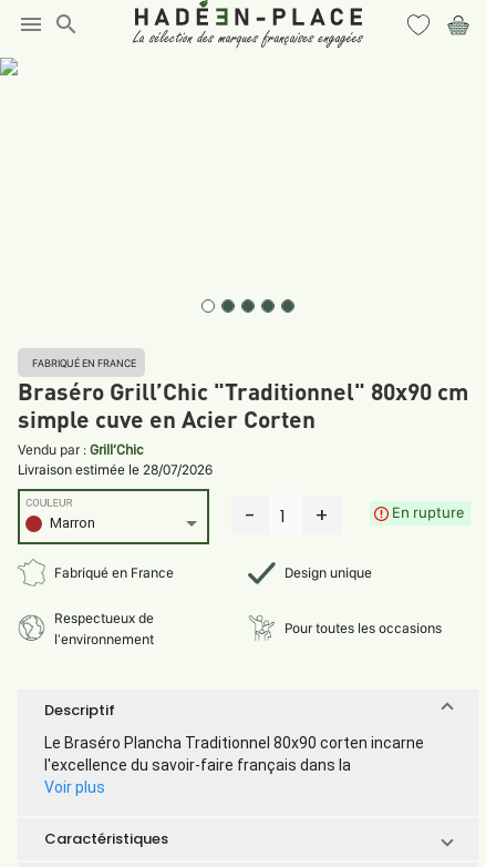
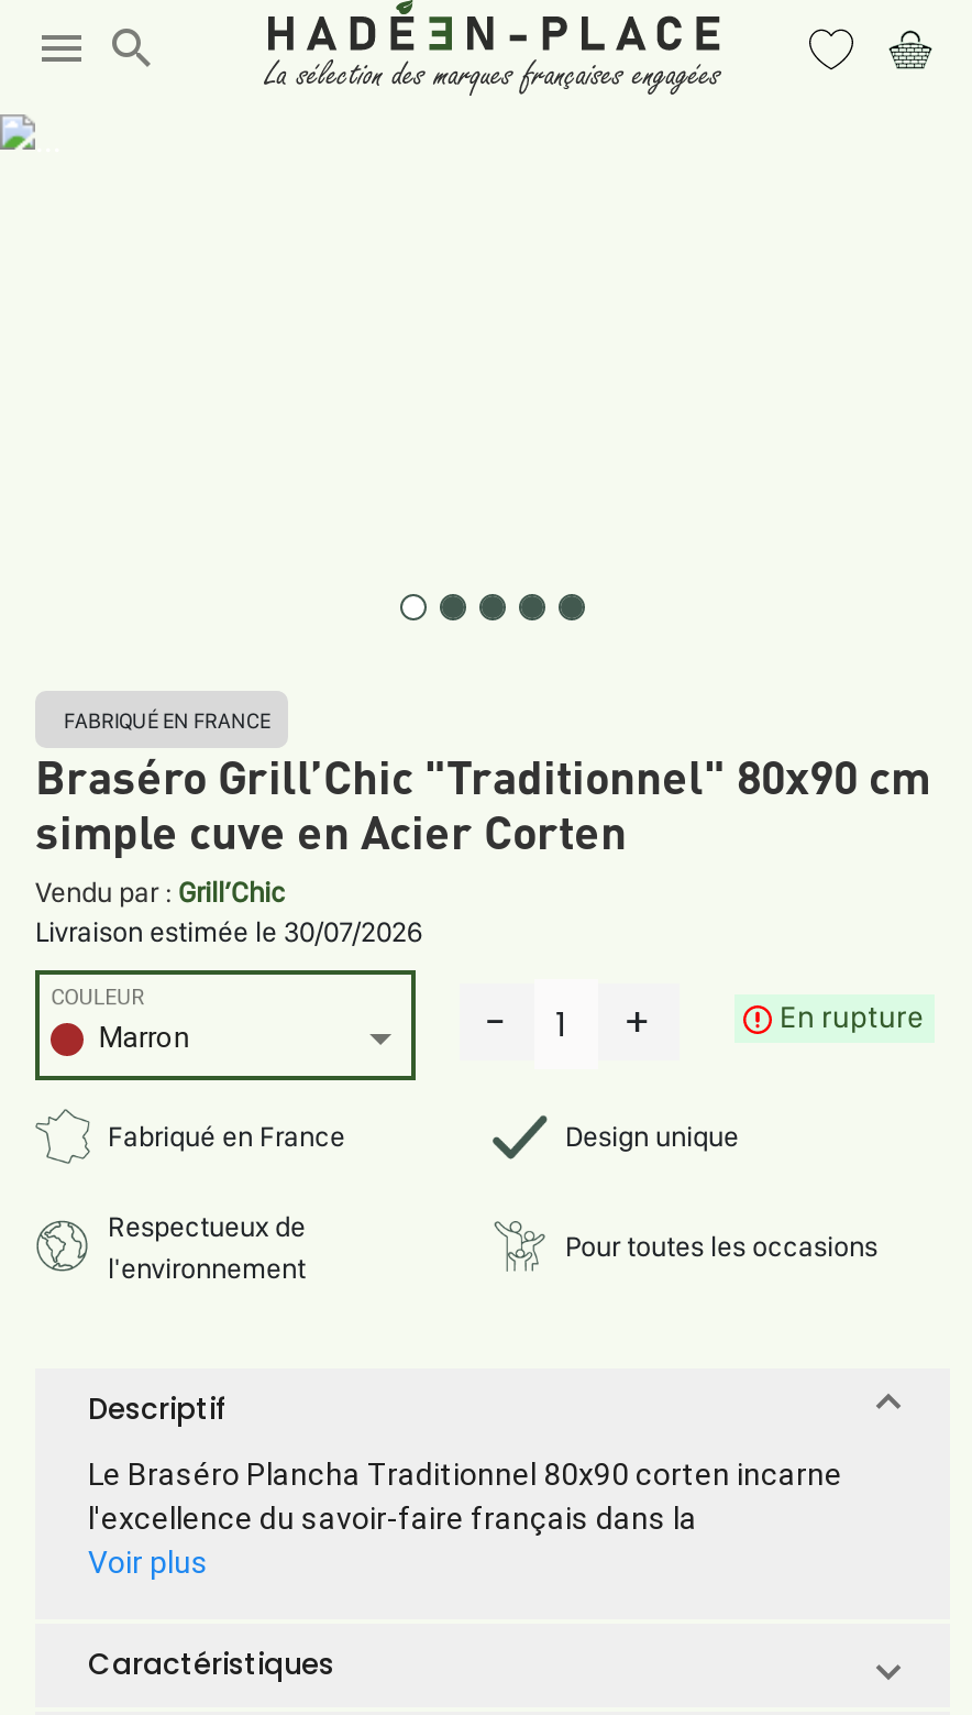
- Livraison estimée le 28/07/2026
+ Livraison estimée le 30/07/2026
